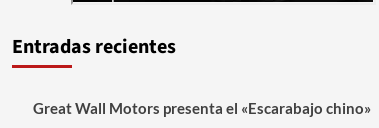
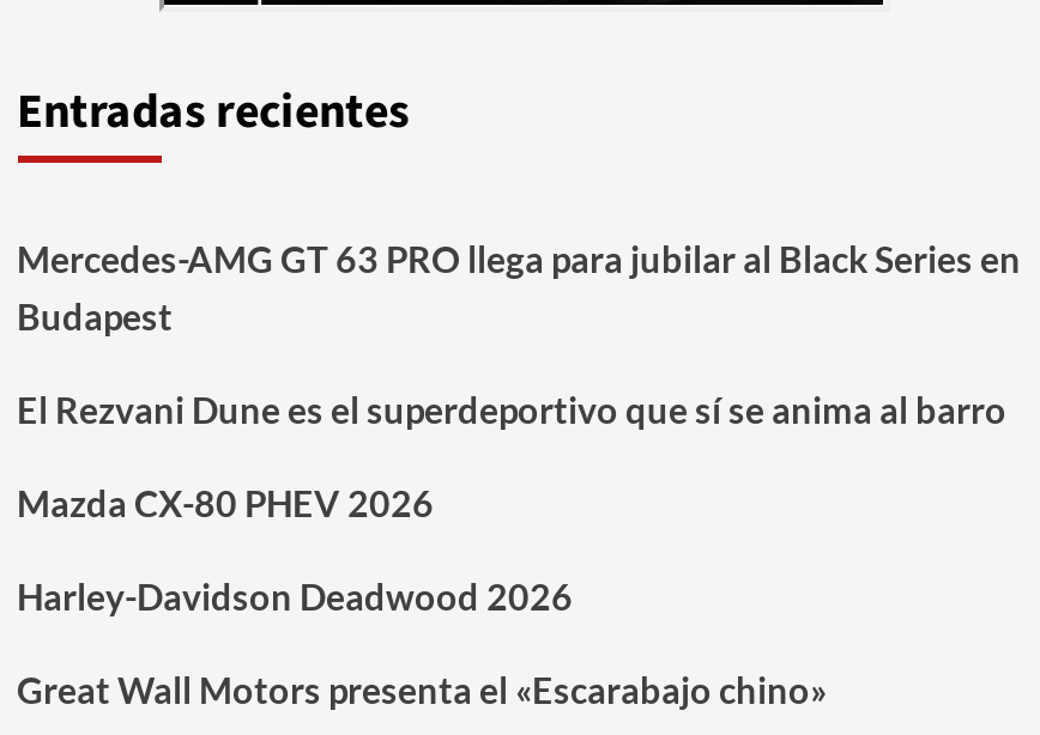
+ Mercedes-AMG GT 63 PRO llega para jubilar al Black Series en
+ Budapest
+ El Rezvani Dune es el superdeportivo que sí se anima al barro
+ Mazda CX-80 PHEV 2026
+ Harley-Davidson Deadwood 2026
